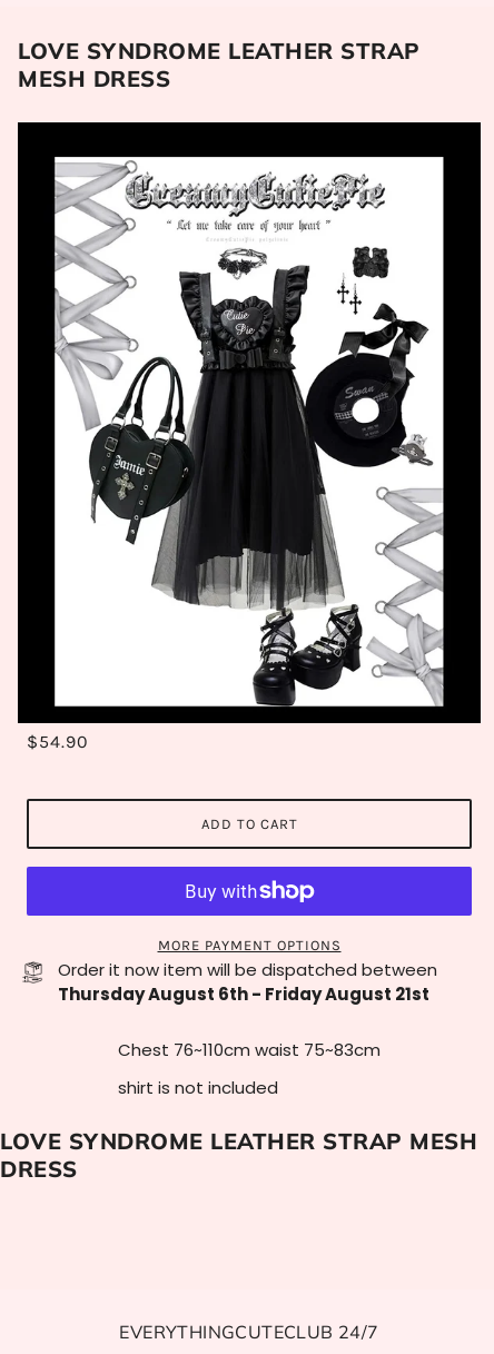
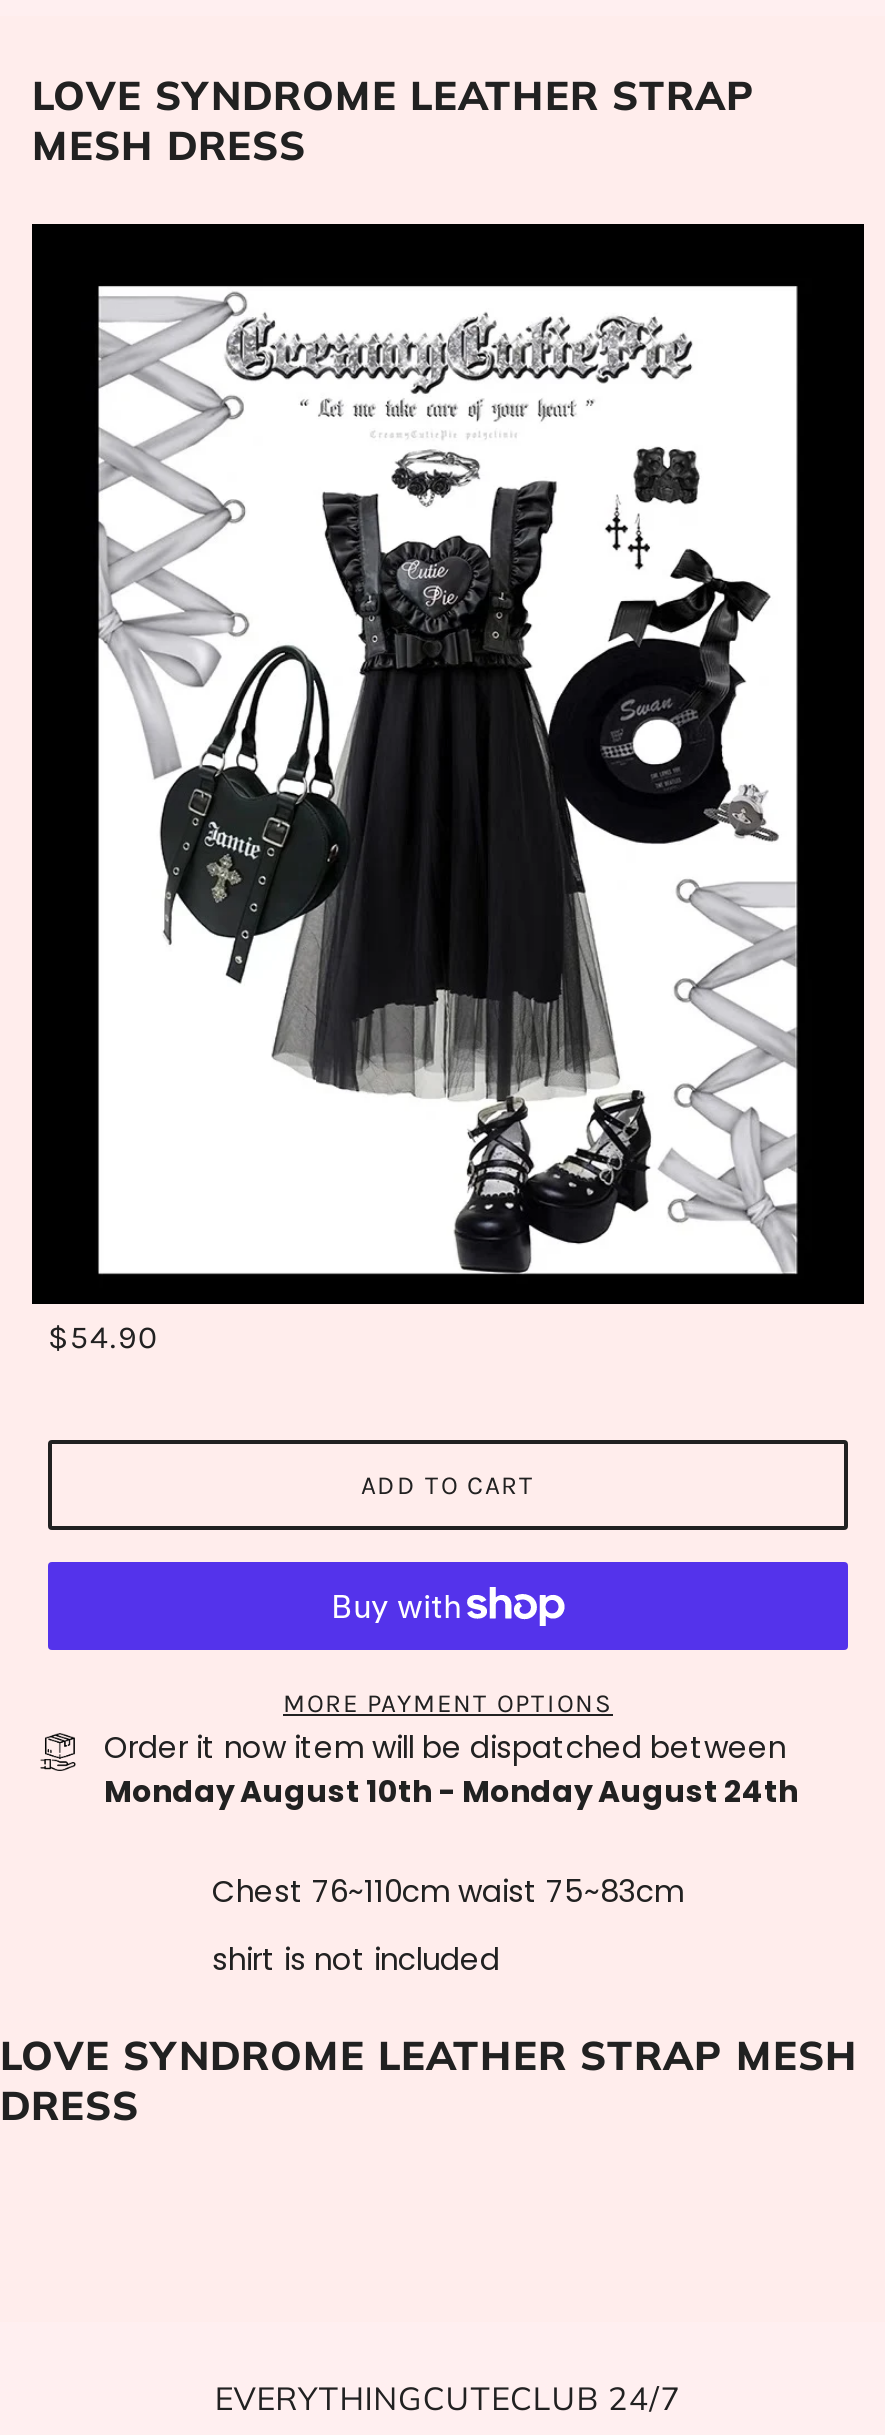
- Thursday August 6th - Friday August 21st
+ Monday August 10th - Monday August 24th
